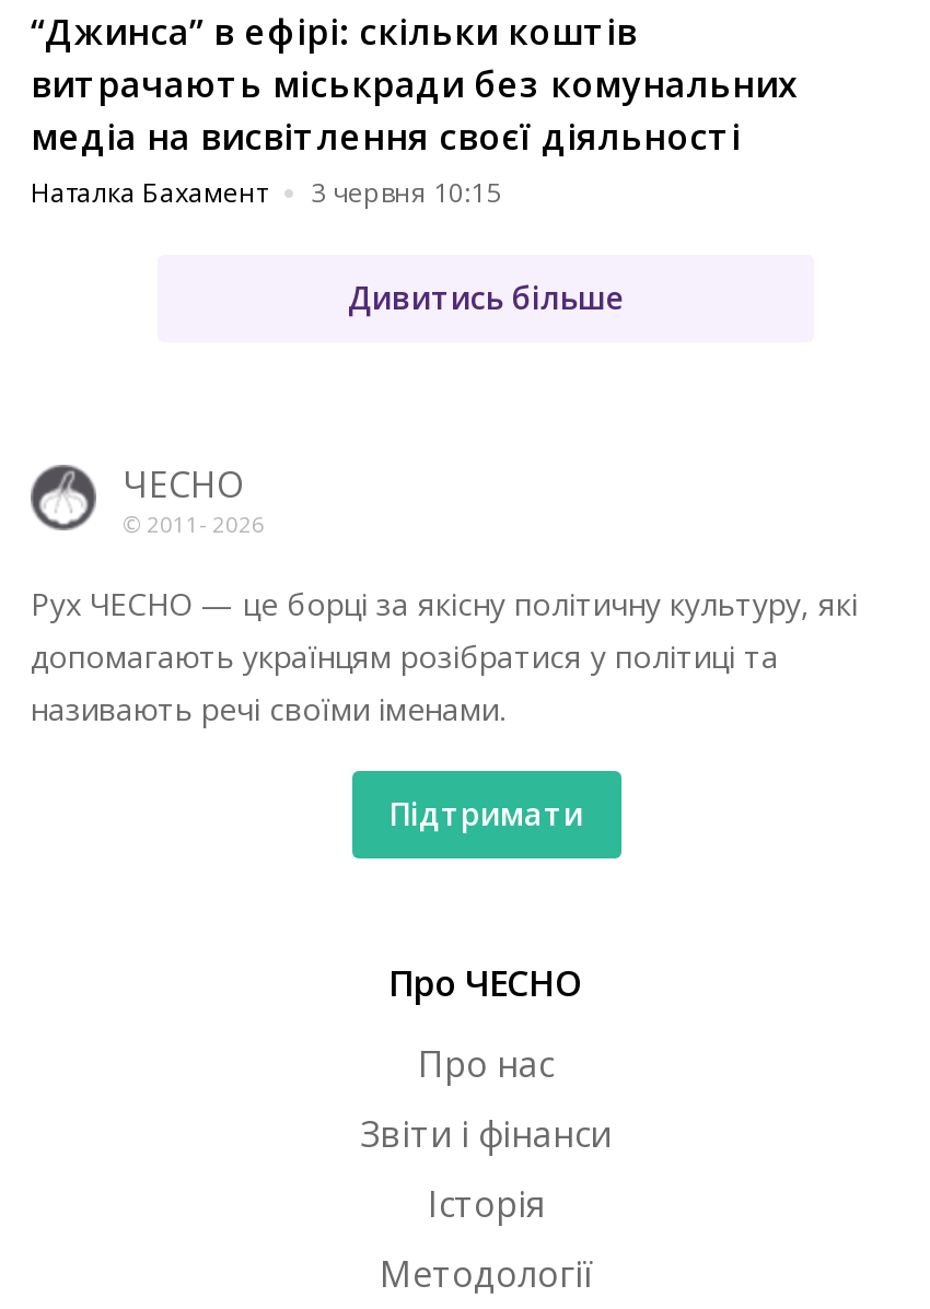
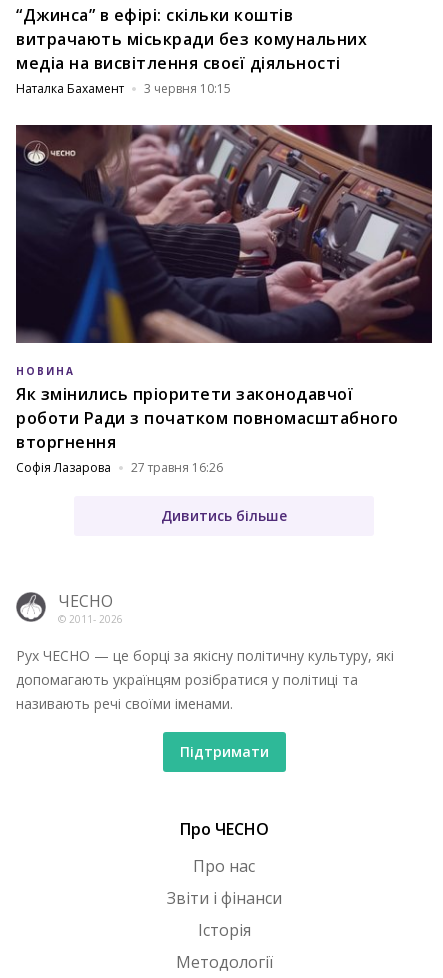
+ [image]
+ НОВИНА
+ Як змінились пріоритети законодавчої
+ роботи Ради з початком повномасштабного
+ вторгнення
+ Софія Лазарова
+ 27 травня 16:26
